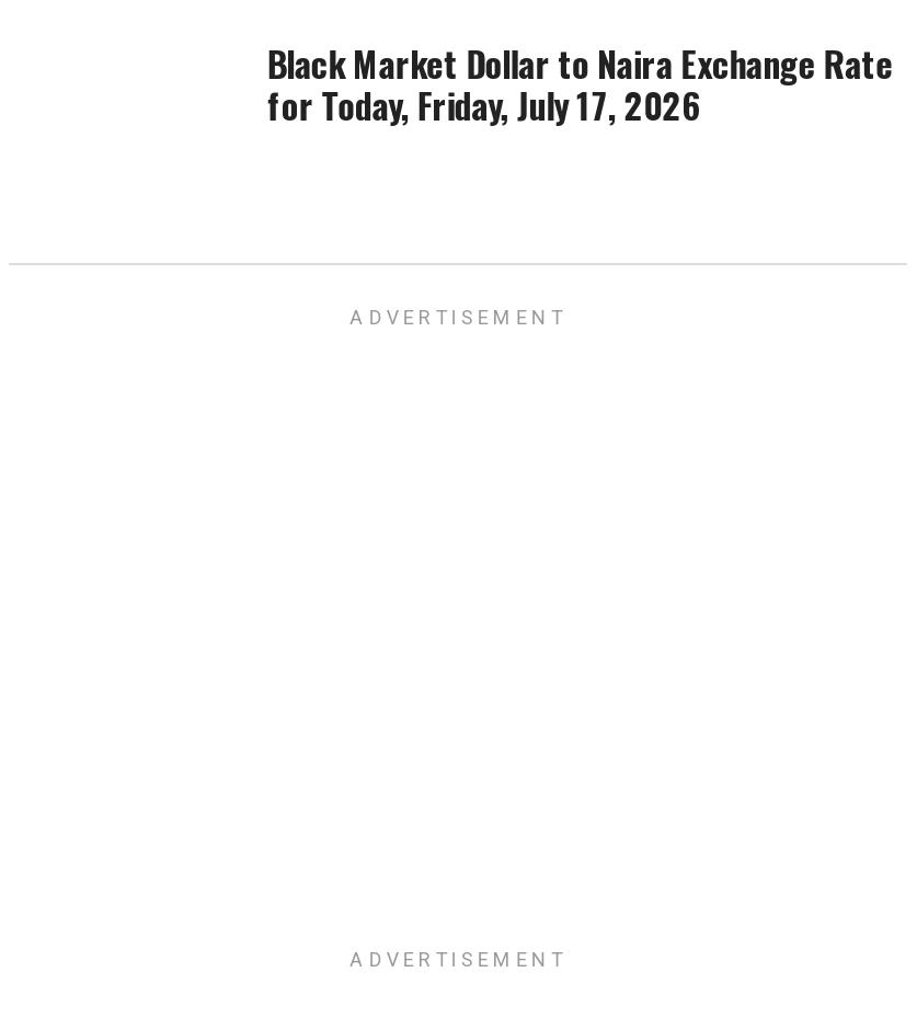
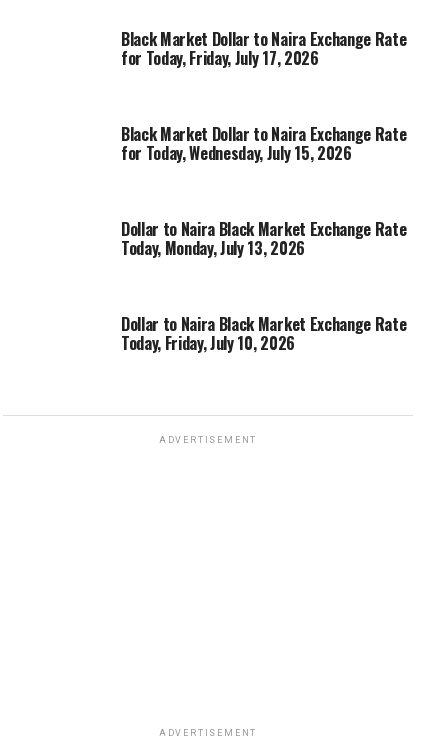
+ Black Market Dollar to Naira Exchange Rate
+ for Today, Wednesday, July 15, 2026
+ Dollar to Naira Black Market Exchange Rate
+ Today, Monday, July 13, 2026
+ Dollar to Naira Black Market Exchange Rate
+ Today, Friday, July 10, 2026
